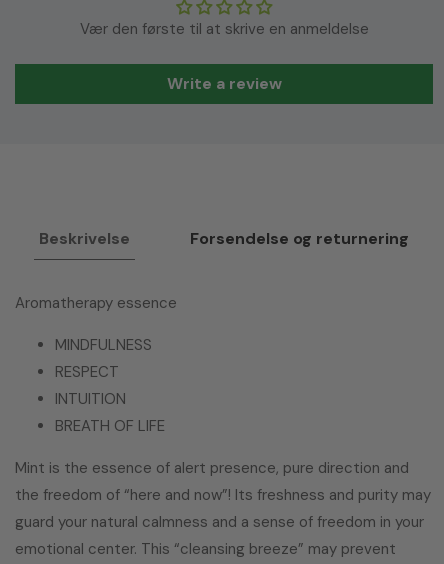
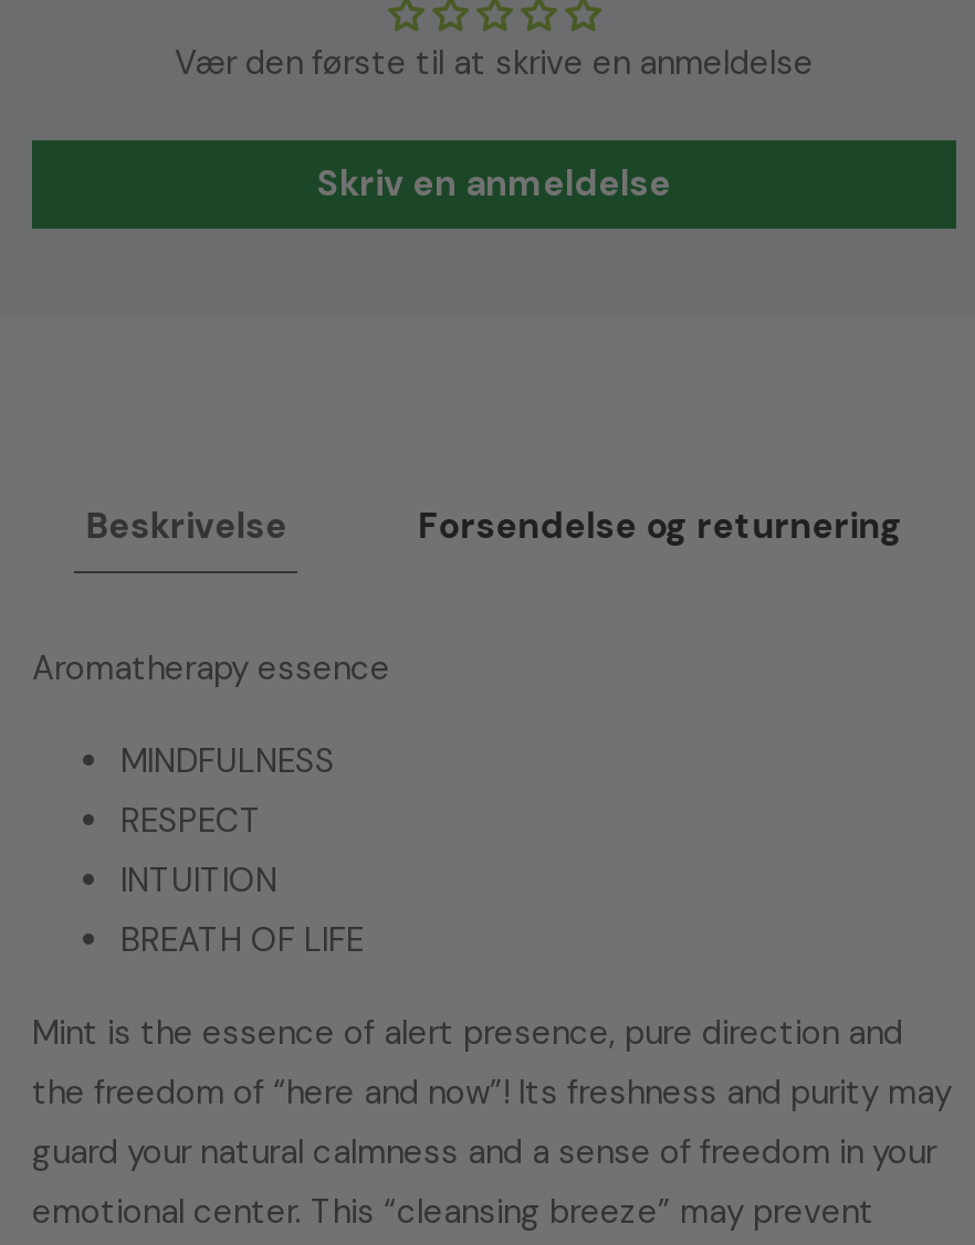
- Write a review
+ Skriv en anmeldelse
